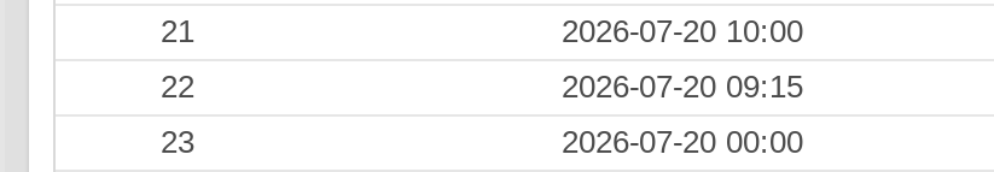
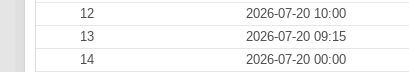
- 21
+ 12

- 22
+ 13

- 23
+ 14
